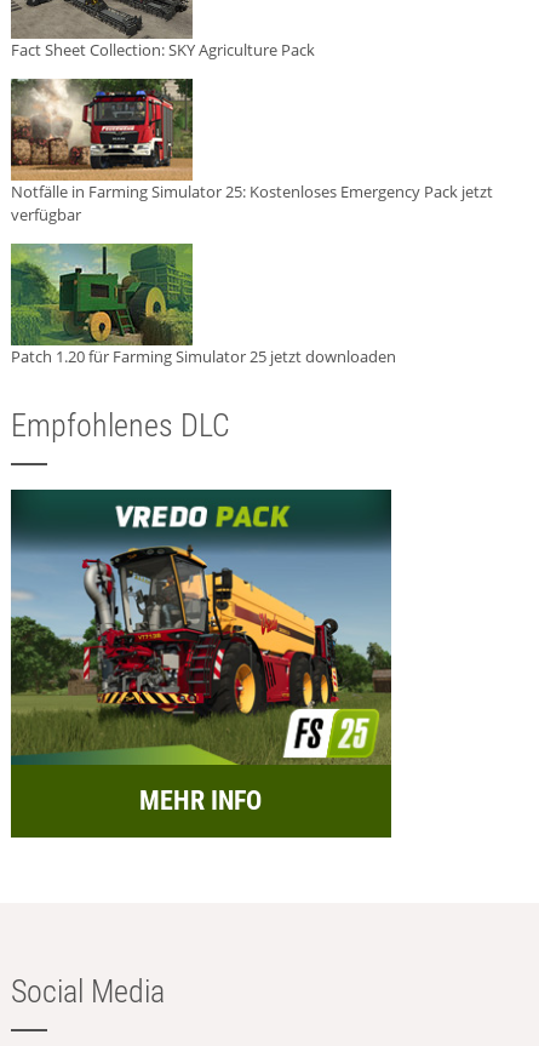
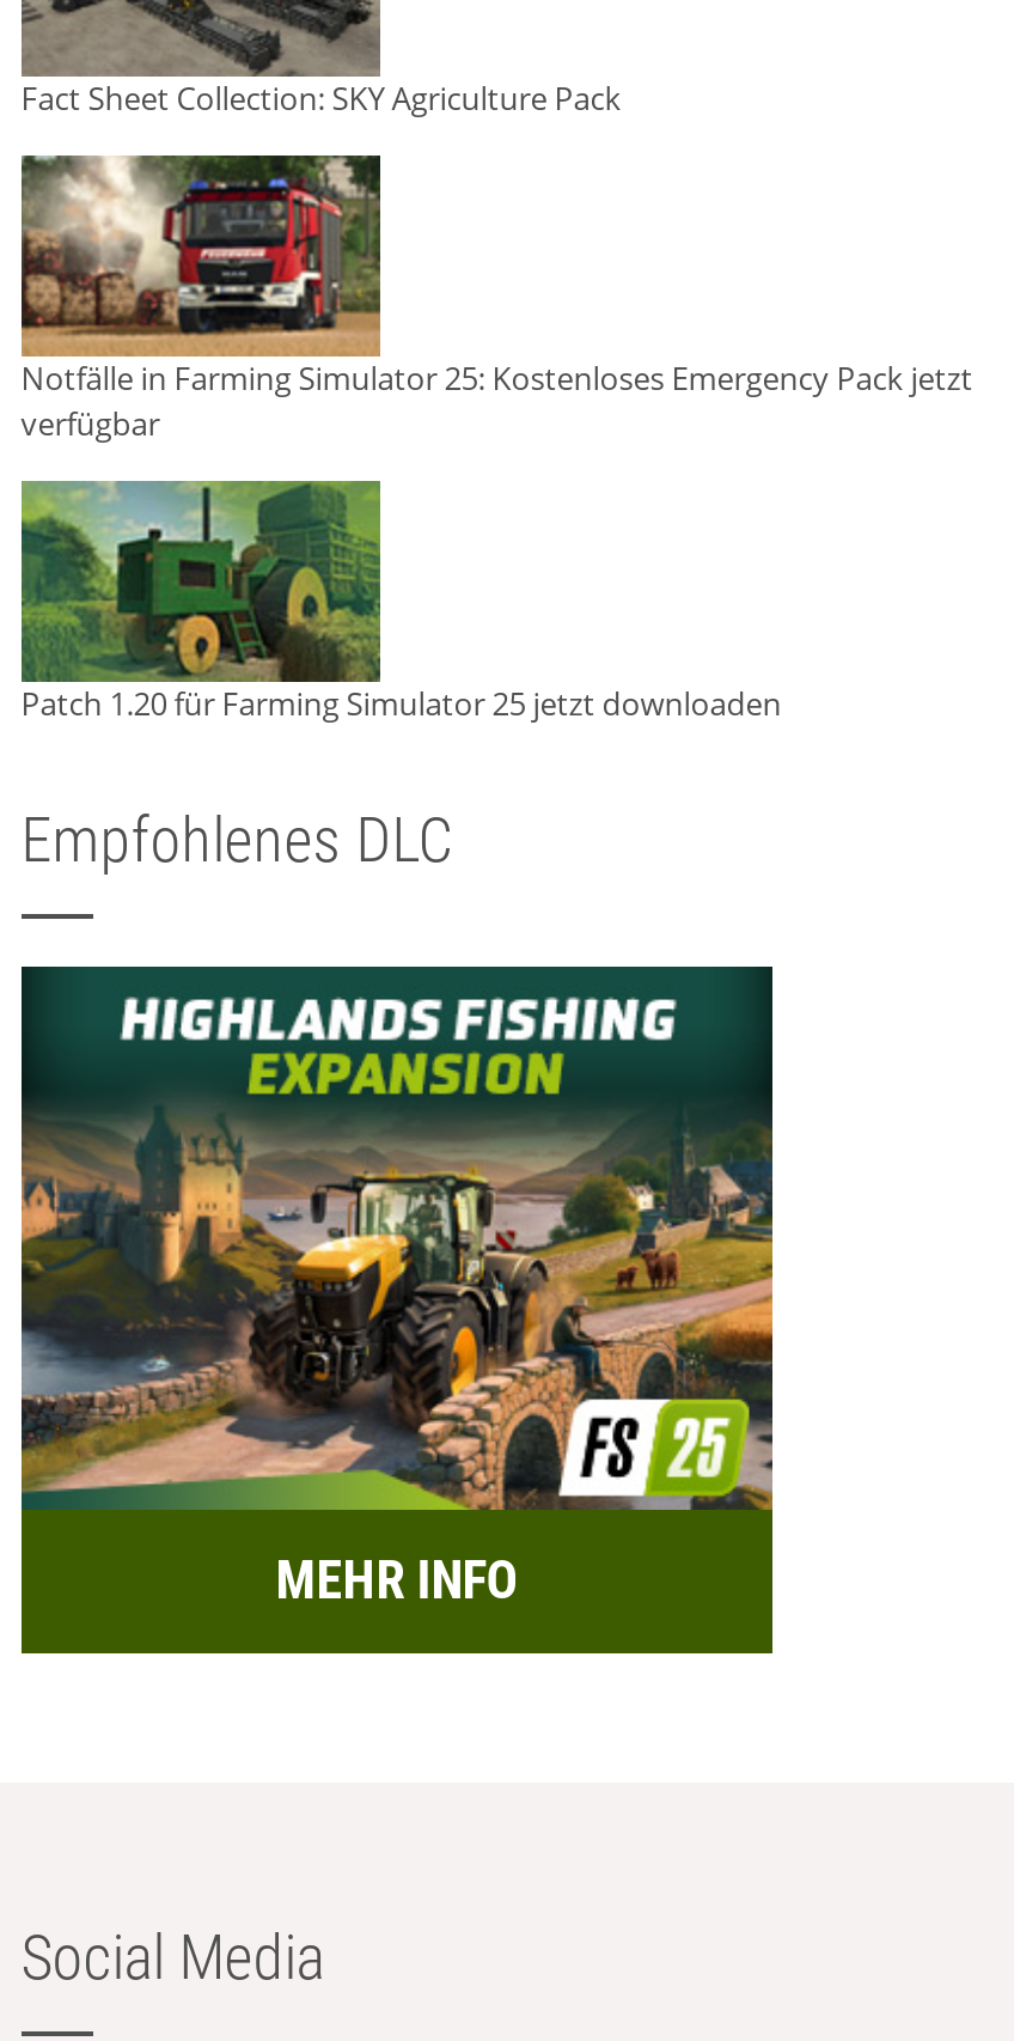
- [image]
+ [image]
